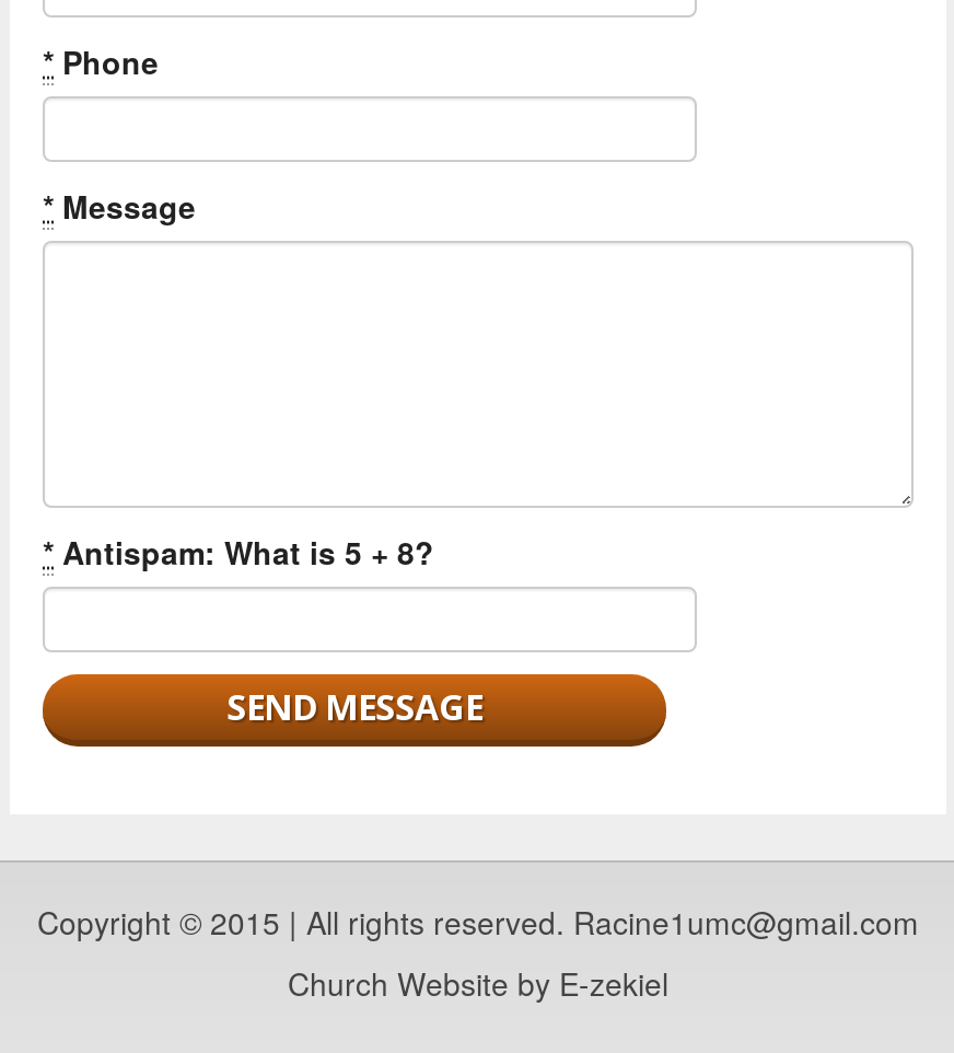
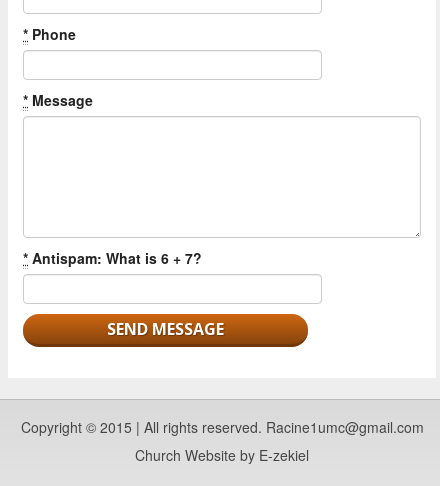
- * Antispam: What is 5 + 8?
+ * Antispam: What is 6 + 7?
